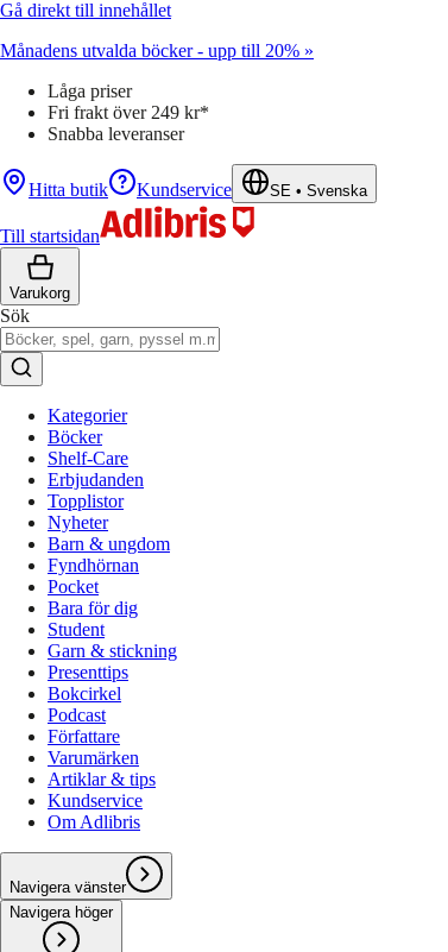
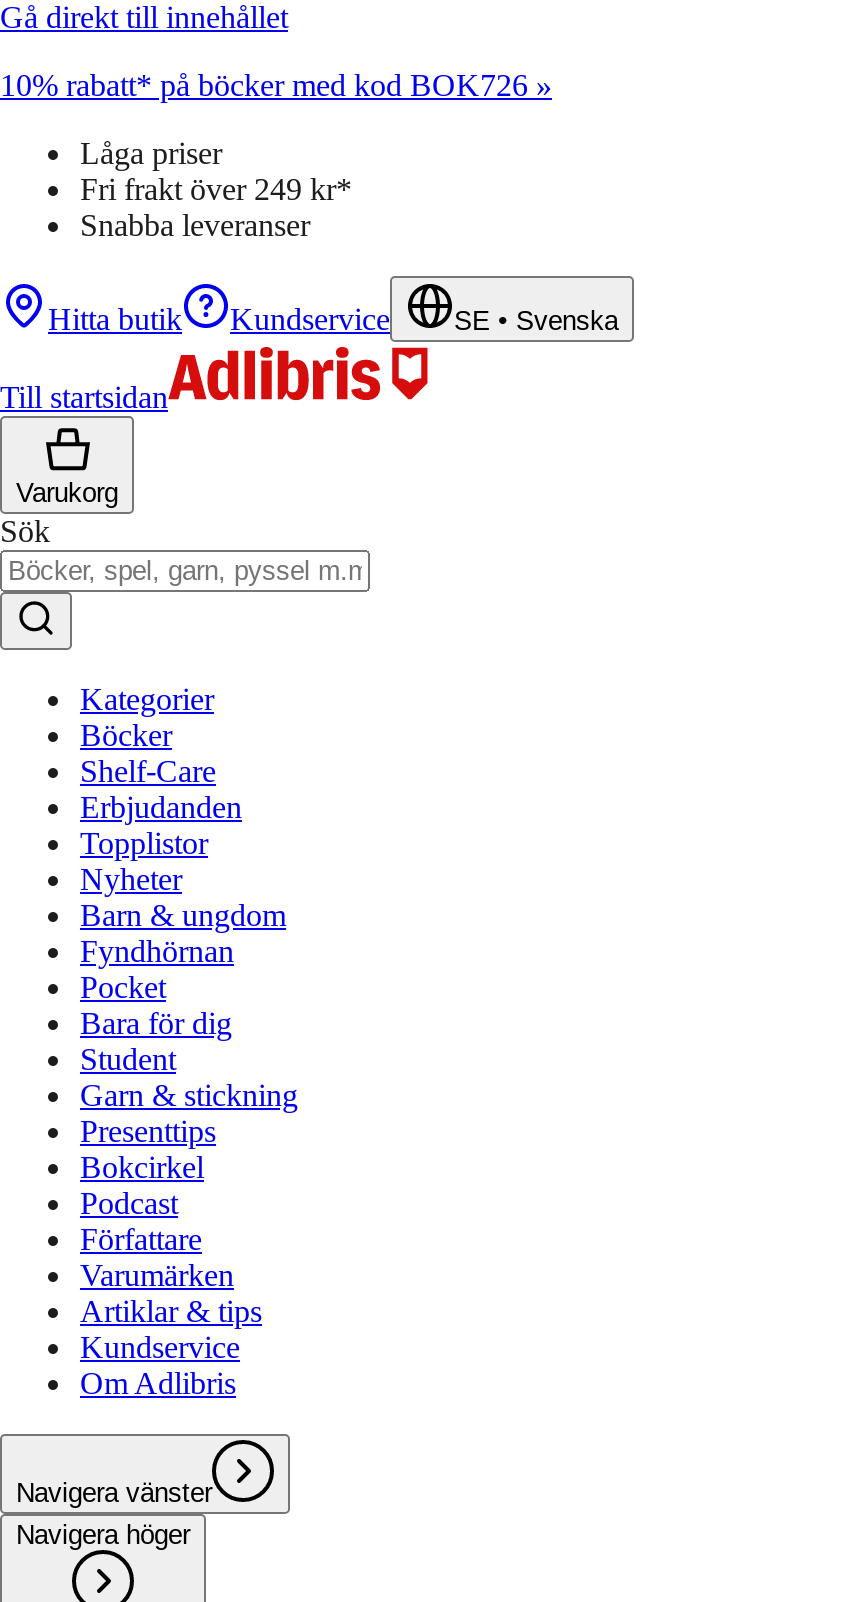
- Månadens utvalda böcker - upp till 20% »
+ 10% rabatt* på böcker med kod BOK726 »
